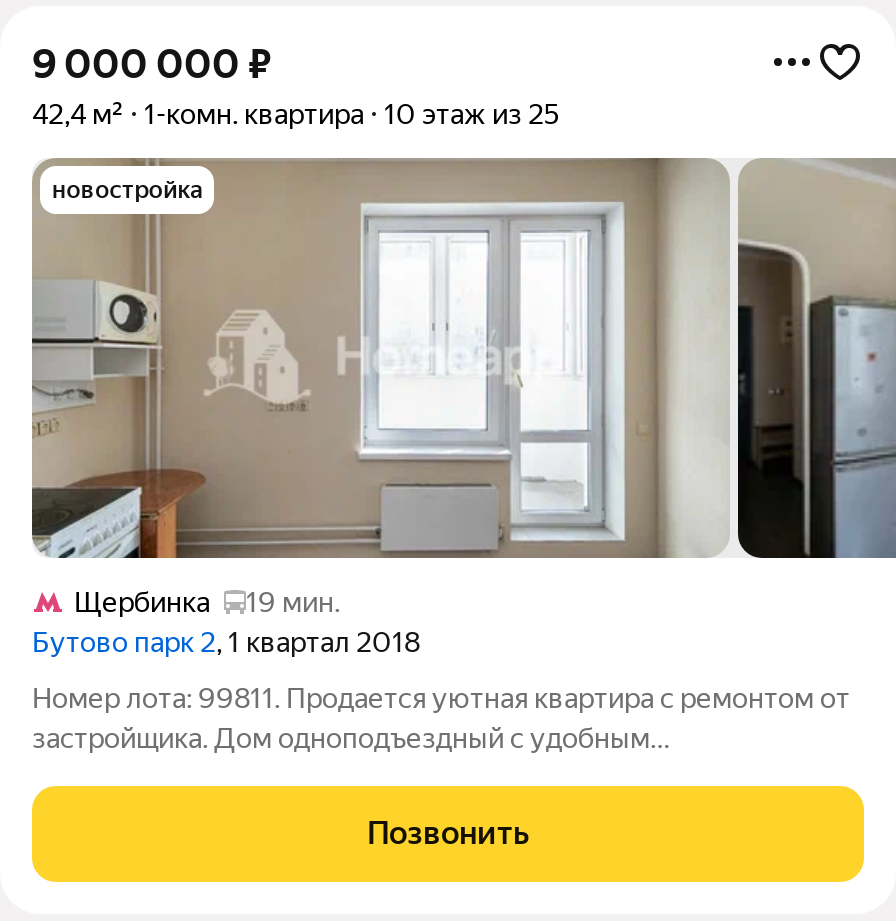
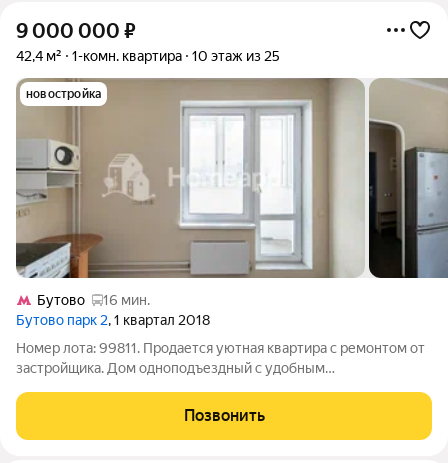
- Щербинка
- 19 мин.
+ Бутово
+ 16 мин.
